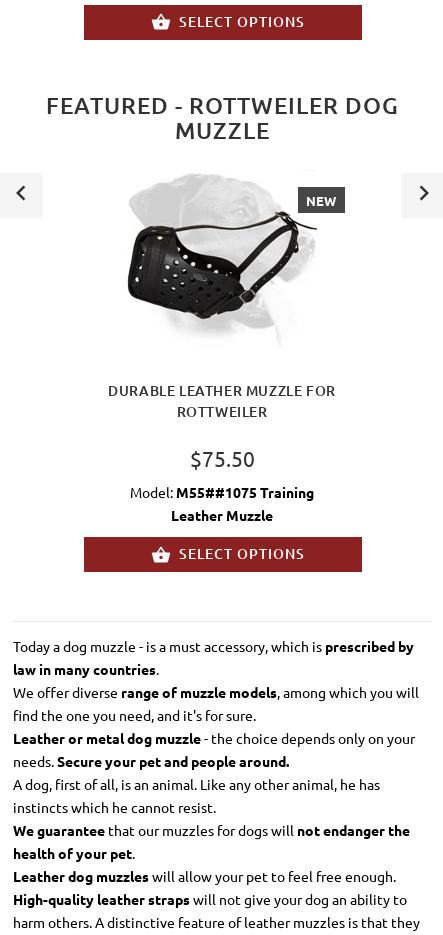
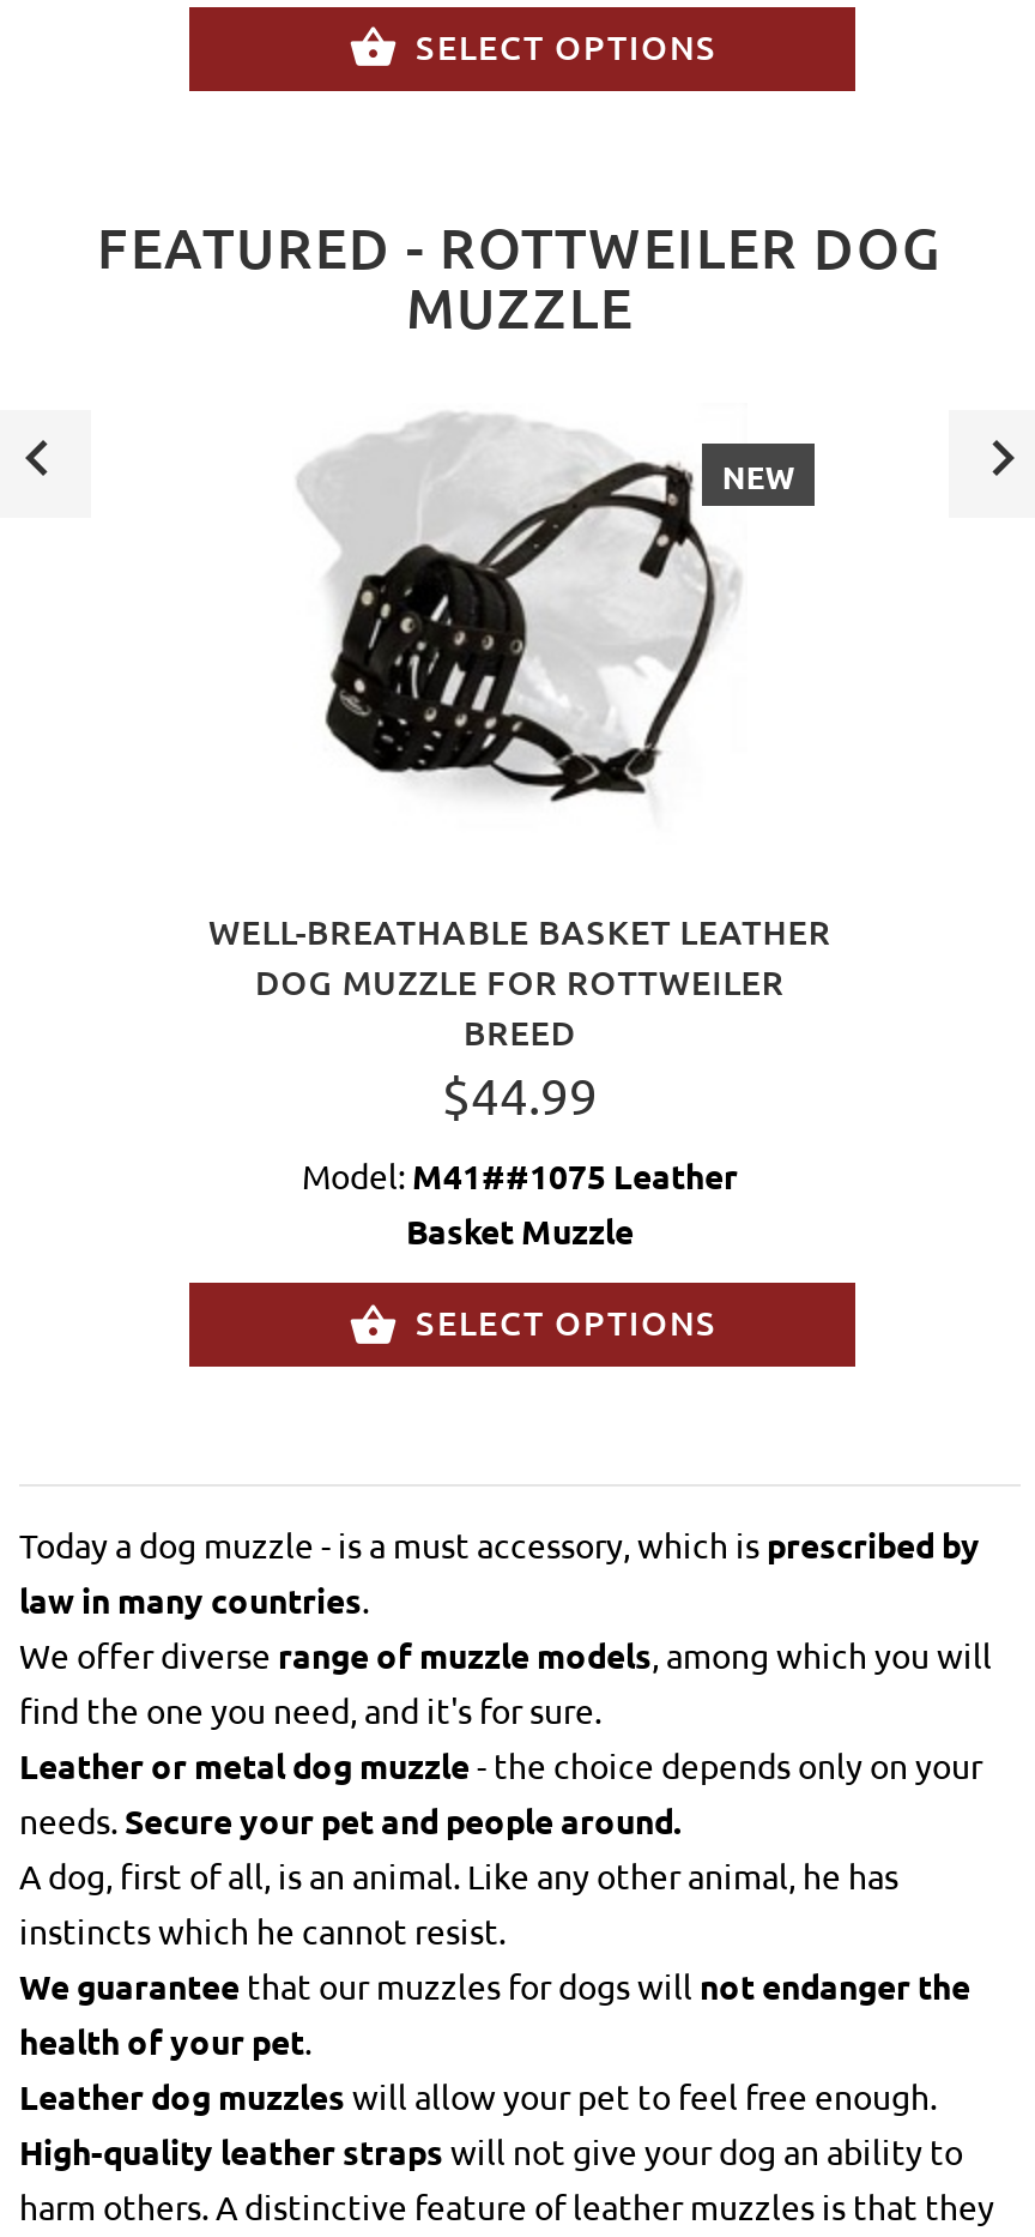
- [image]
+ [image]

- DURABLE LEATHER MUZZLE FOR
- ROTTWEILER
- $75.50
- Model: M55##1075 Training
- Leather Muzzle
+ WELL-BREATHABLE BASKET LEATHER
+ DOG MUZZLE FOR ROTTWEILER
+ BREED
+ $44.99
+ Model: M41##1075 Leather
+ Basket Muzzle
